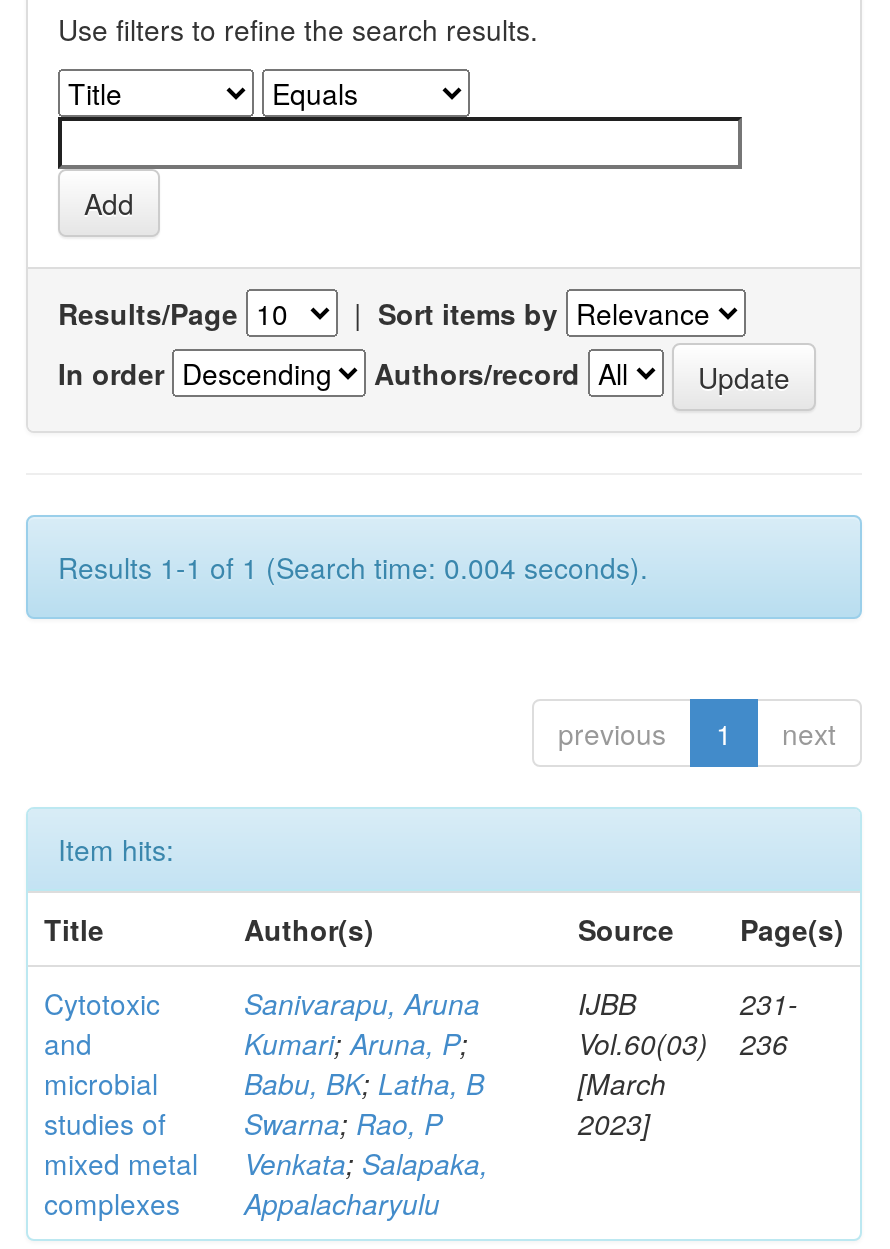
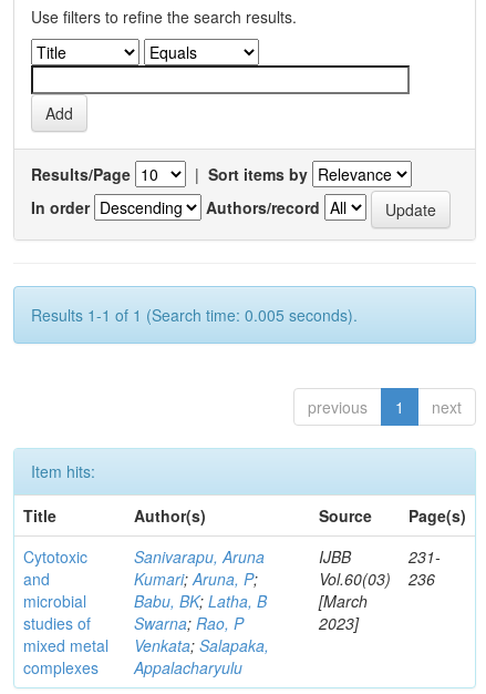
- Results 1-1 of 1 (Search time: 0.004 seconds).
+ Results 1-1 of 1 (Search time: 0.005 seconds).
